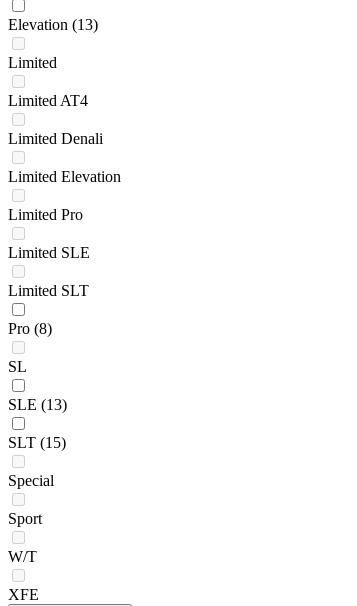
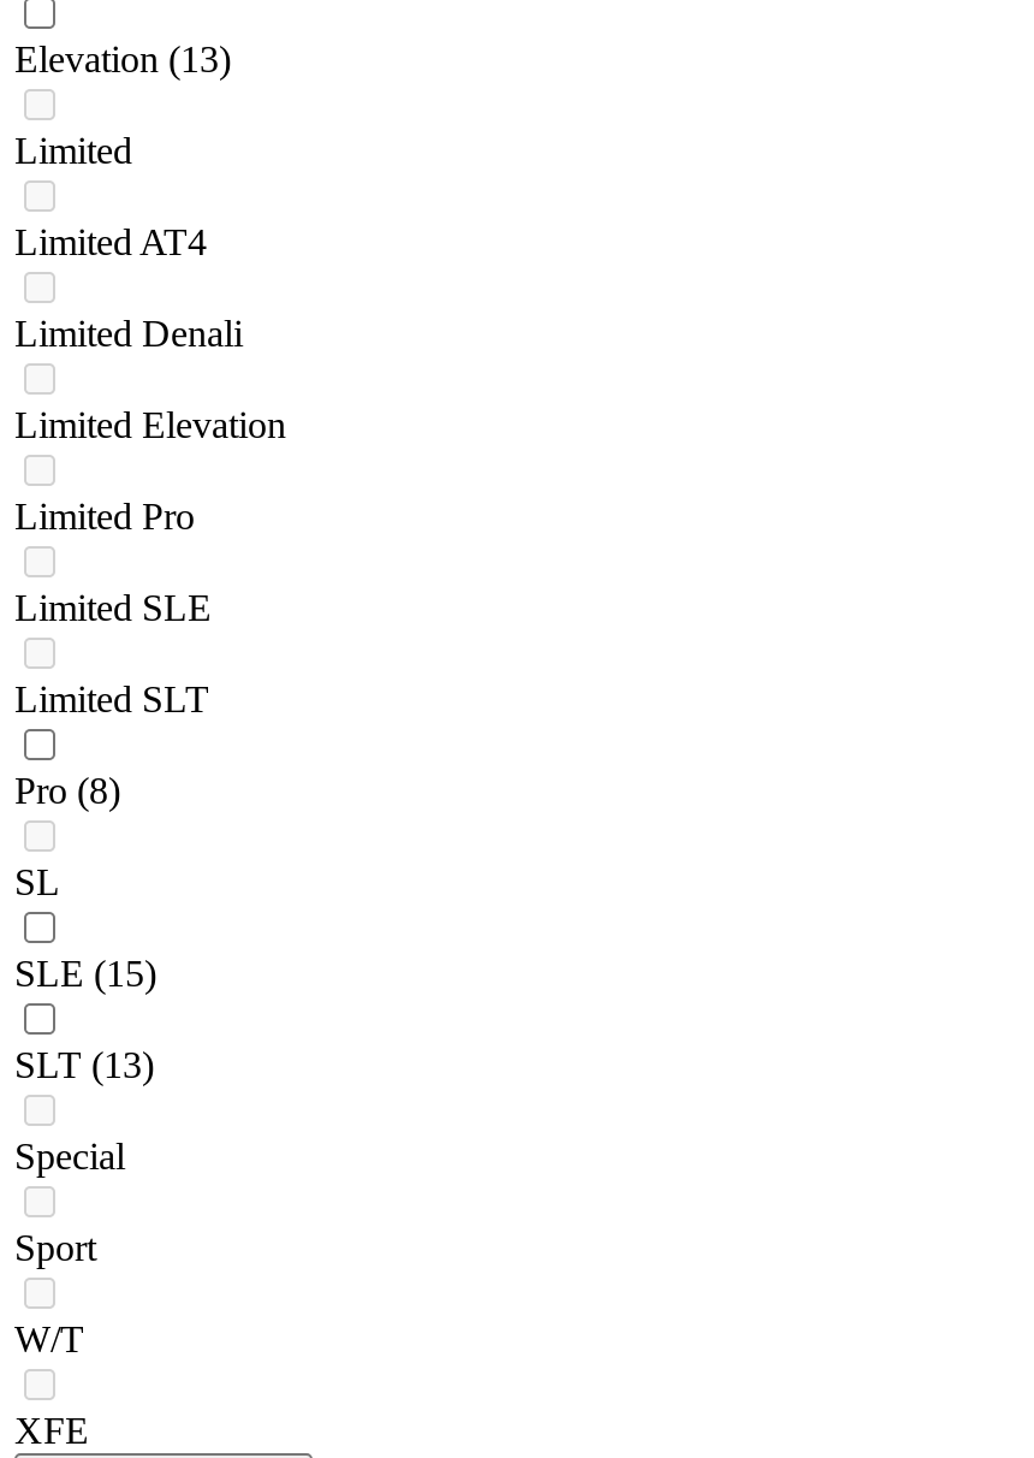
- SLE (13)
+ SLE (15)

- SLT (15)
+ SLT (13)
